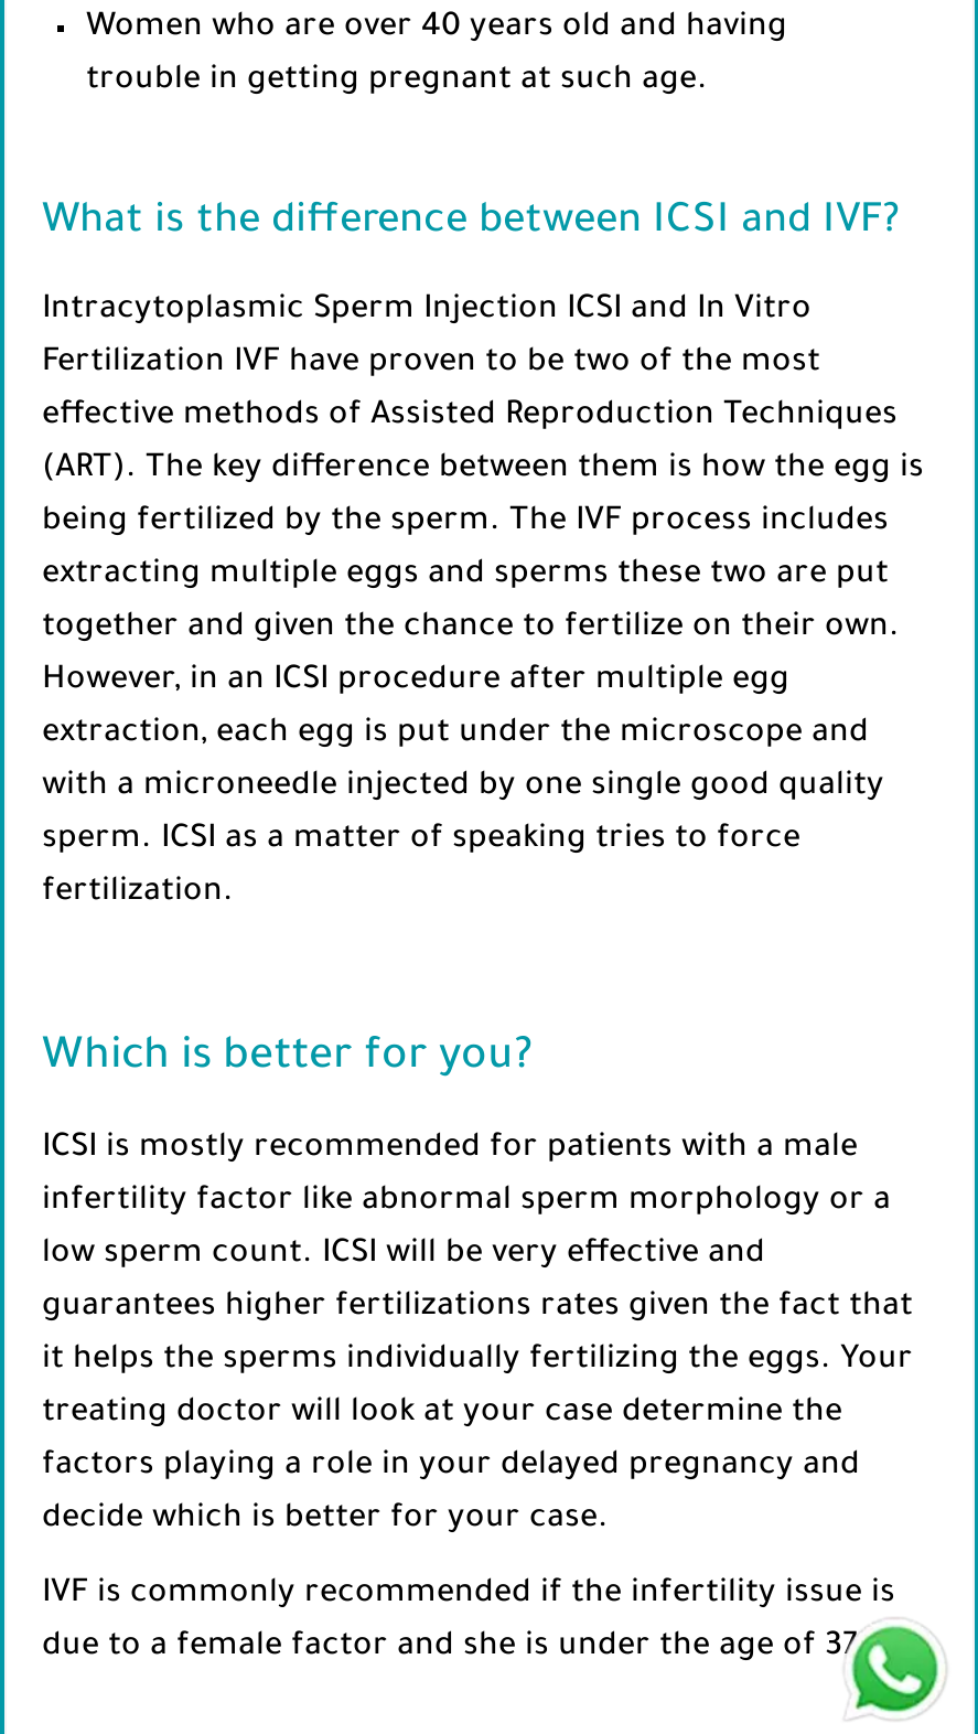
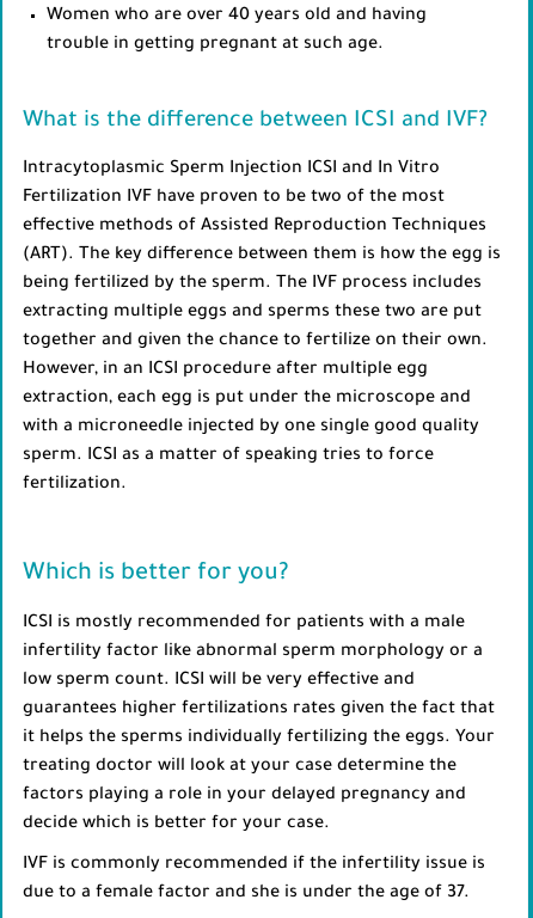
- [image]
